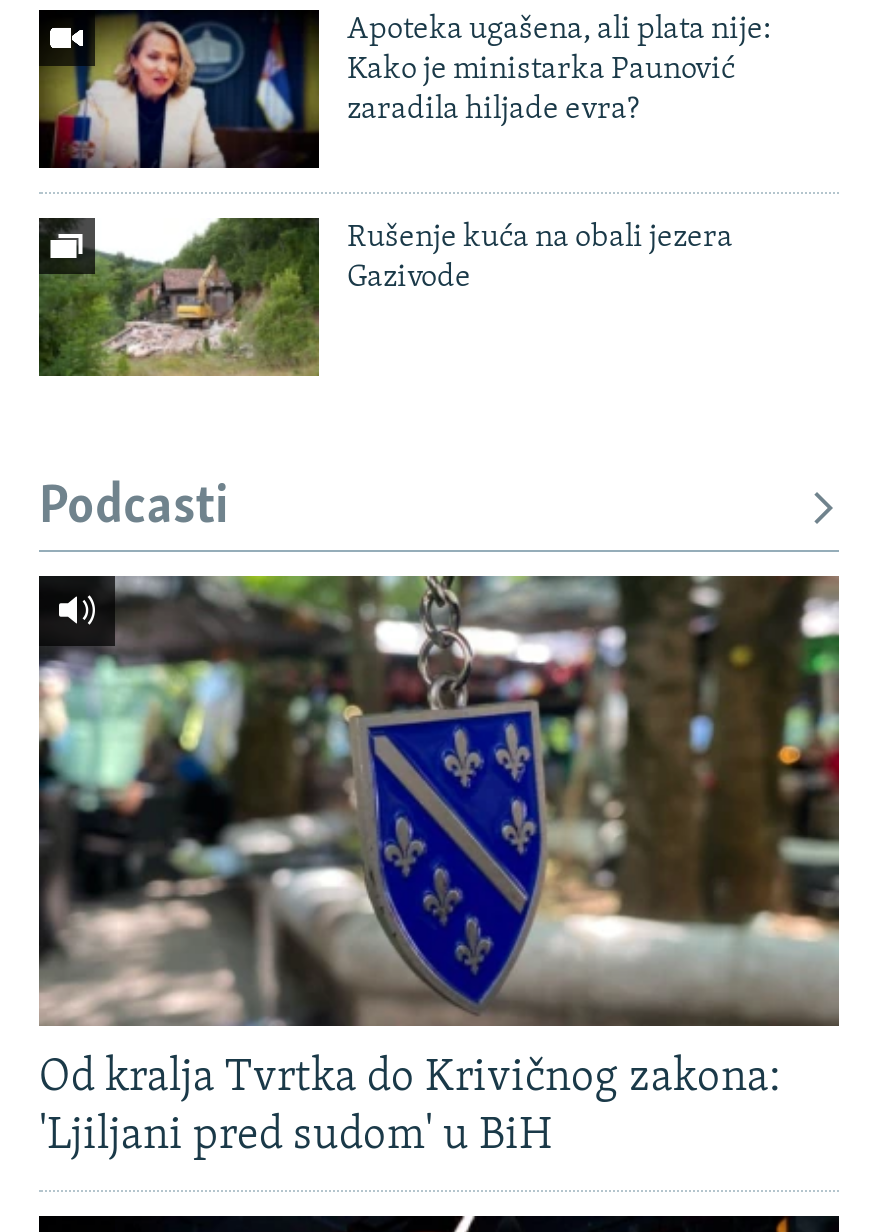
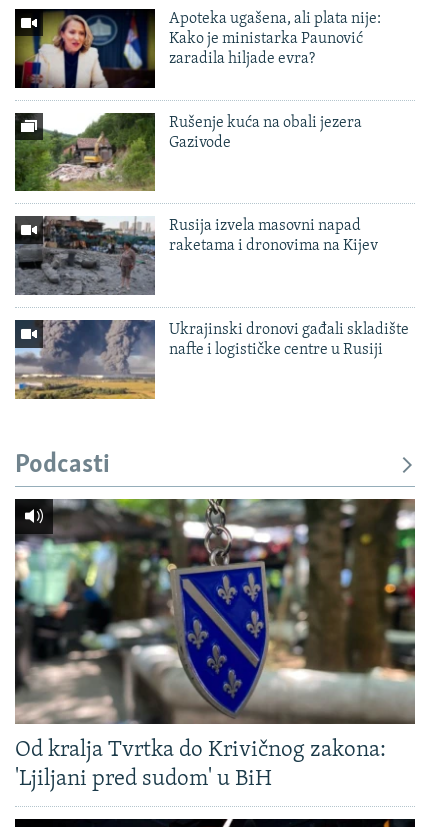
+ [image]
+ Rusija izvela masovni napad
+ raketama i dronovima na Kijev

+ [image]
+ Ukrajinski dronovi gađali skladište
+ nafte i logističke centre u Rusiji
